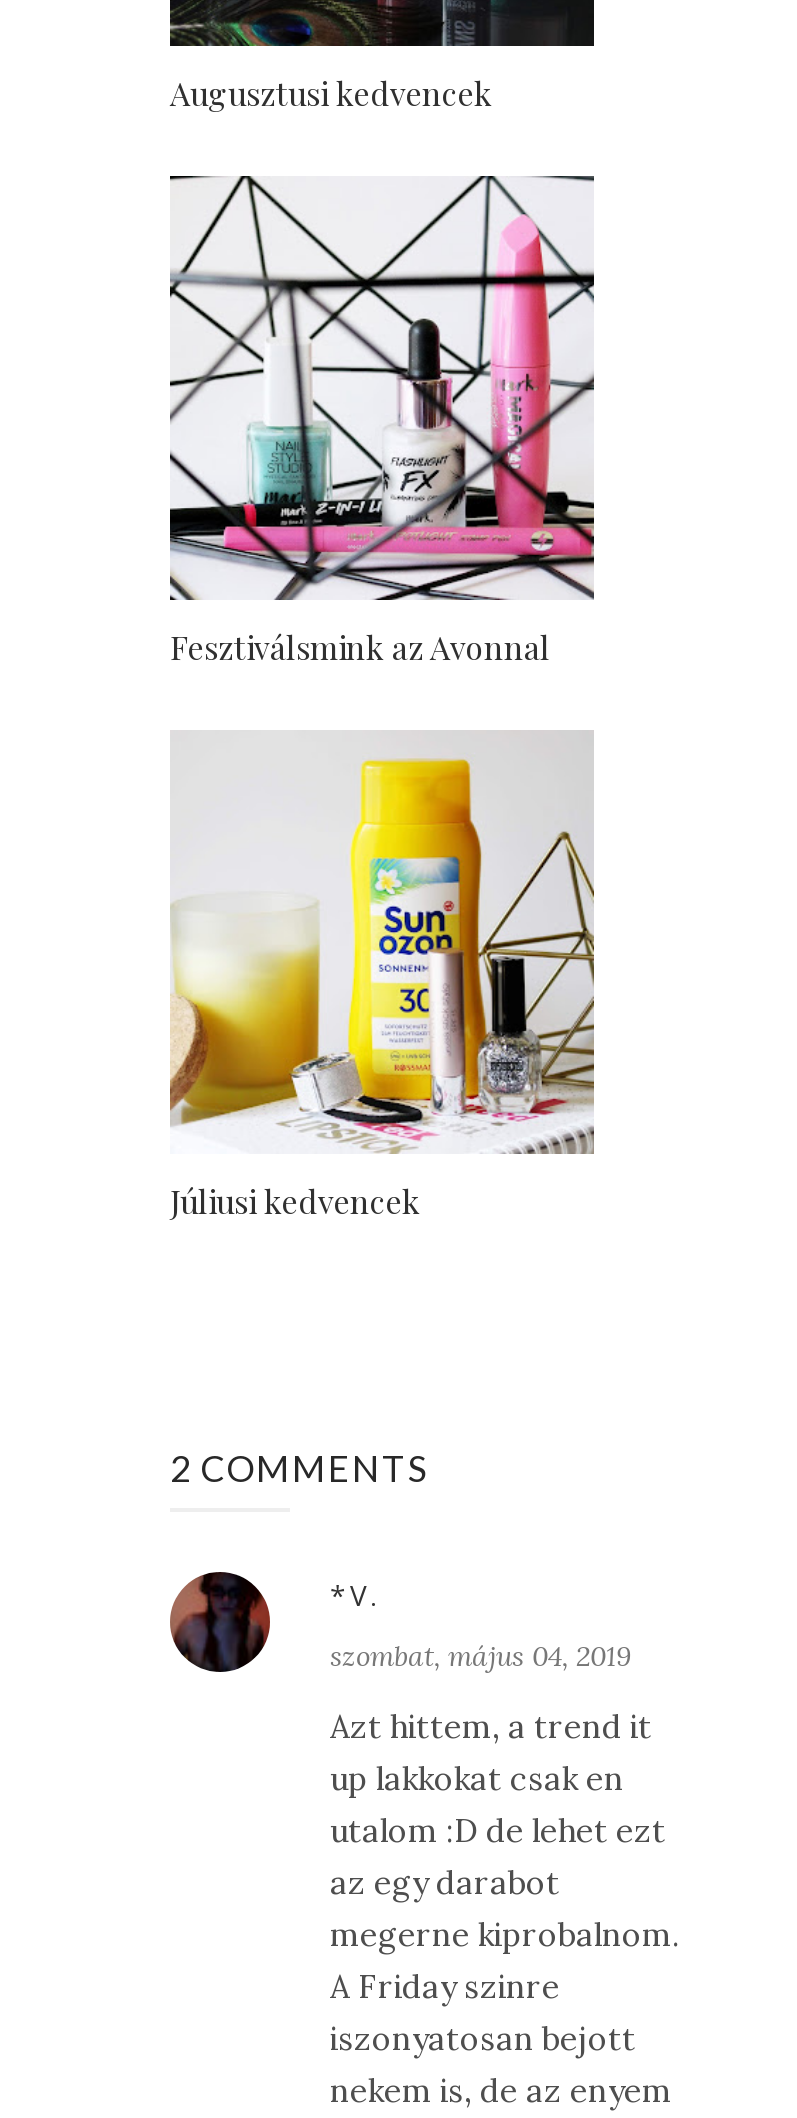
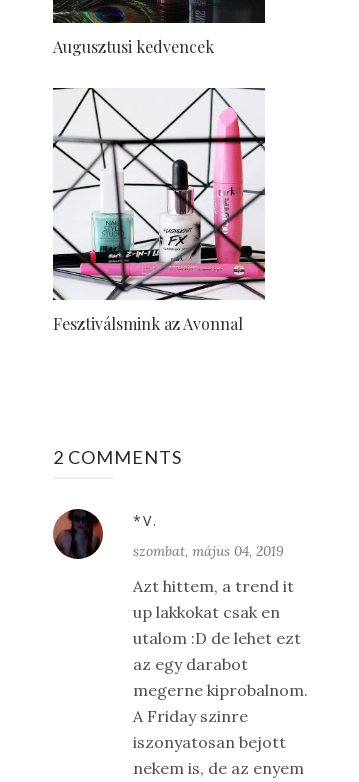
- [image]
- Júliusi kedvencek
